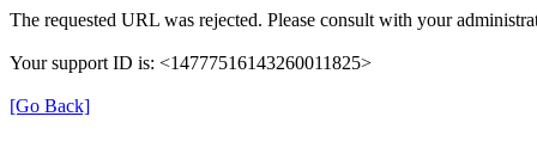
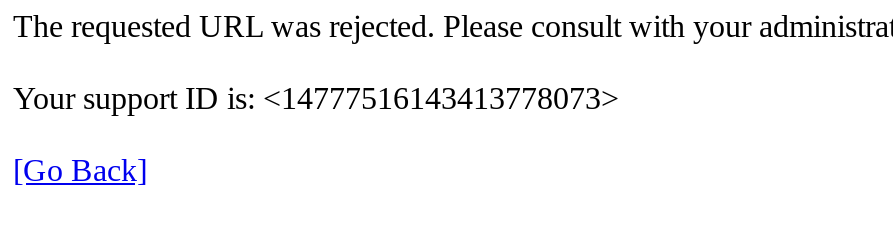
- Your support ID is: <14777516143260011825>
+ Your support ID is: <14777516143413778073>
